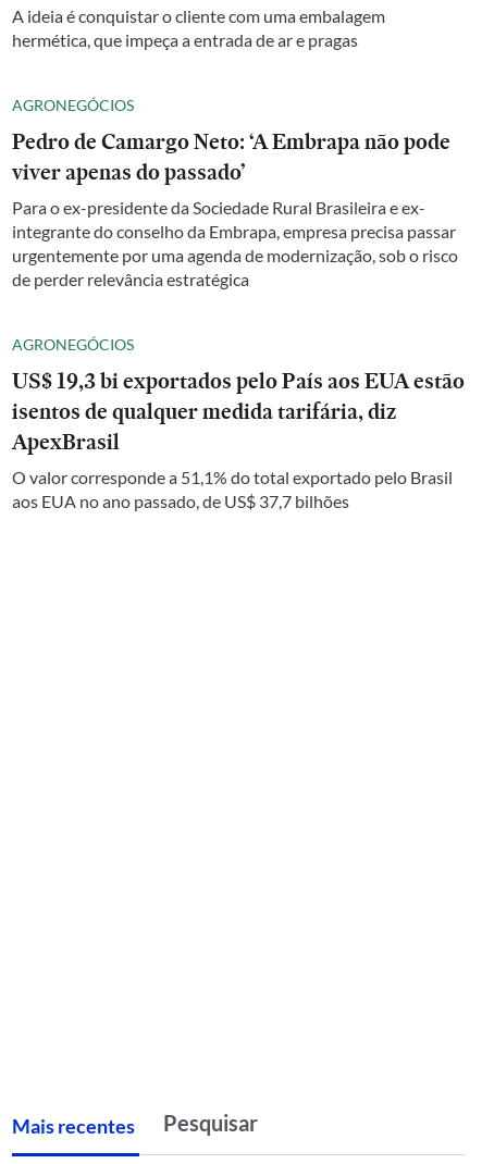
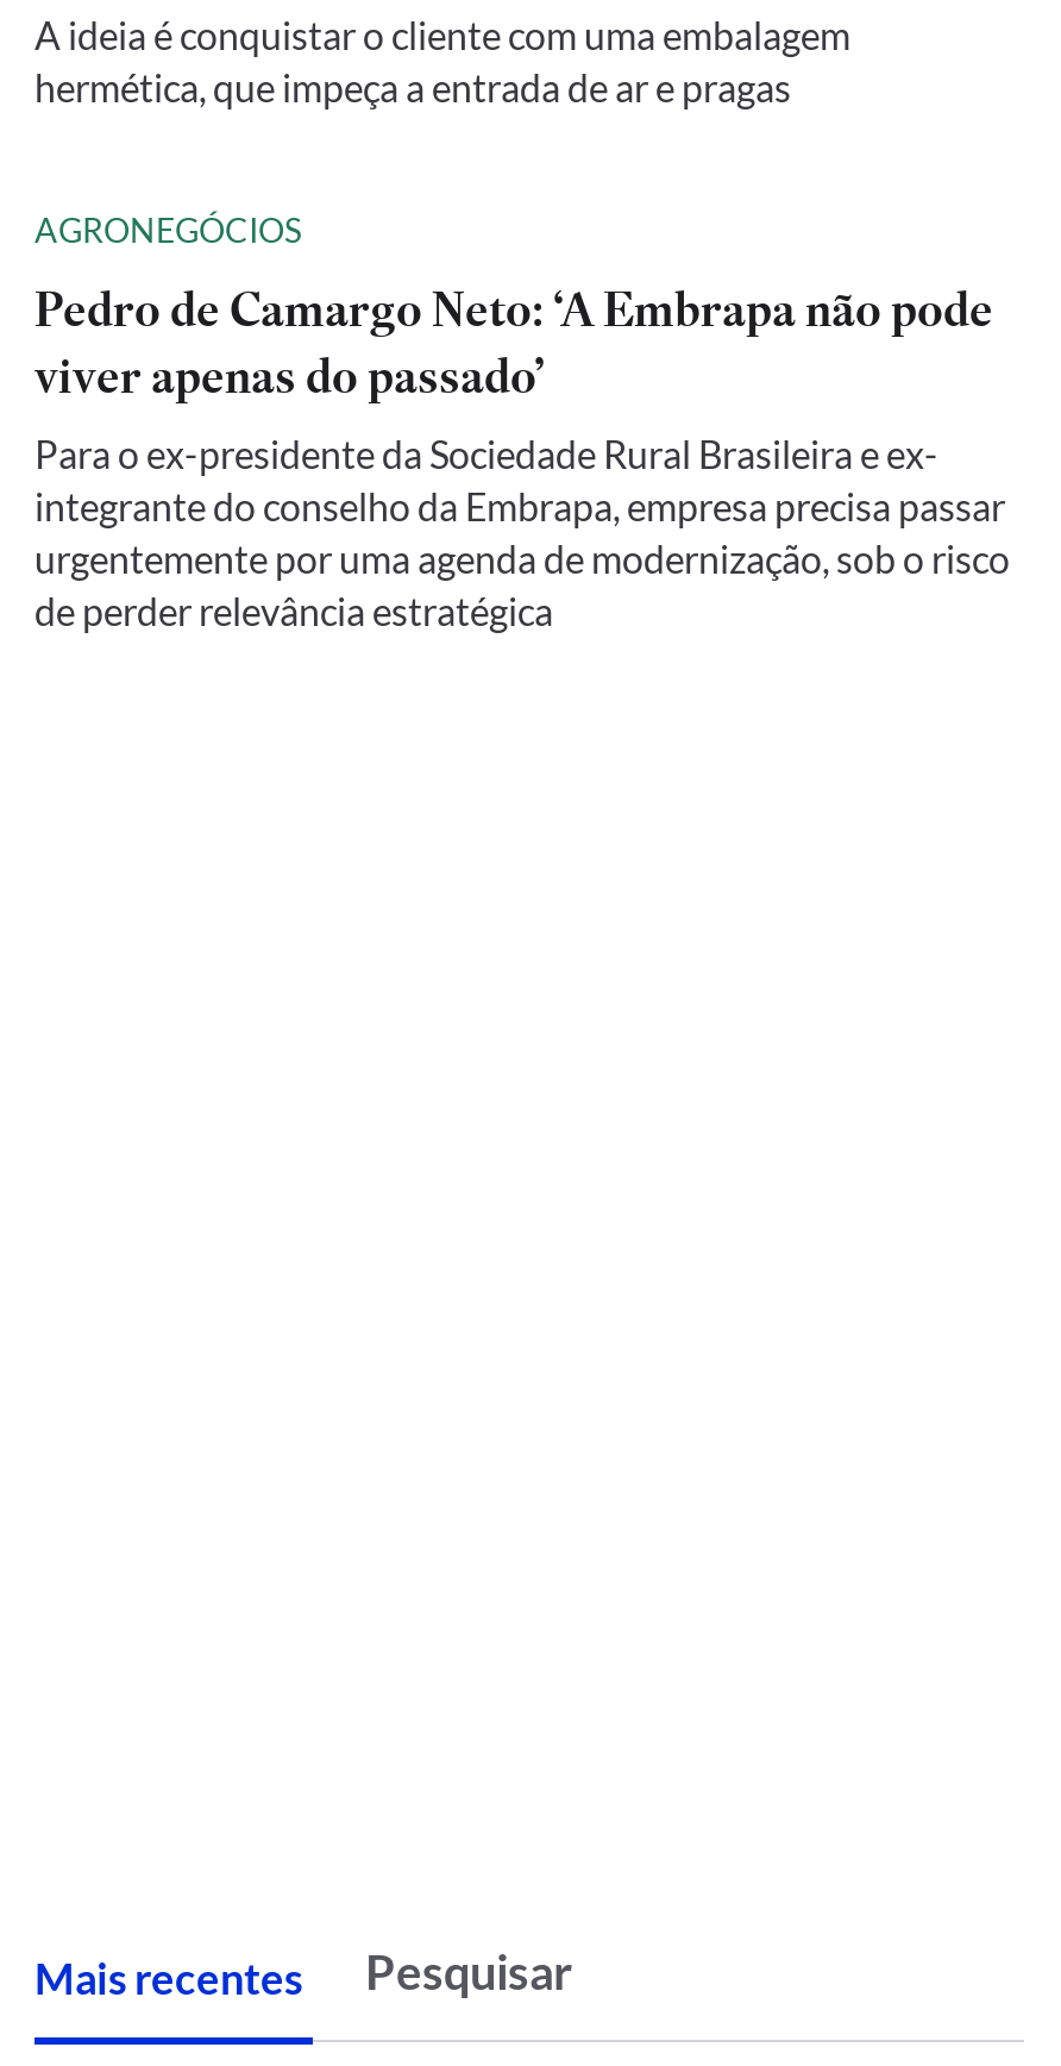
- AGRONEGÓCIOS
- US$ 19,3 bi exportados pelo País aos EUA estão
- isentos de qualquer medida tarifária, diz
- ApexBrasil
- O valor corresponde a 51,1% do total exportado pelo Brasil
- aos EUA no ano passado, de US$ 37,7 bilhões
